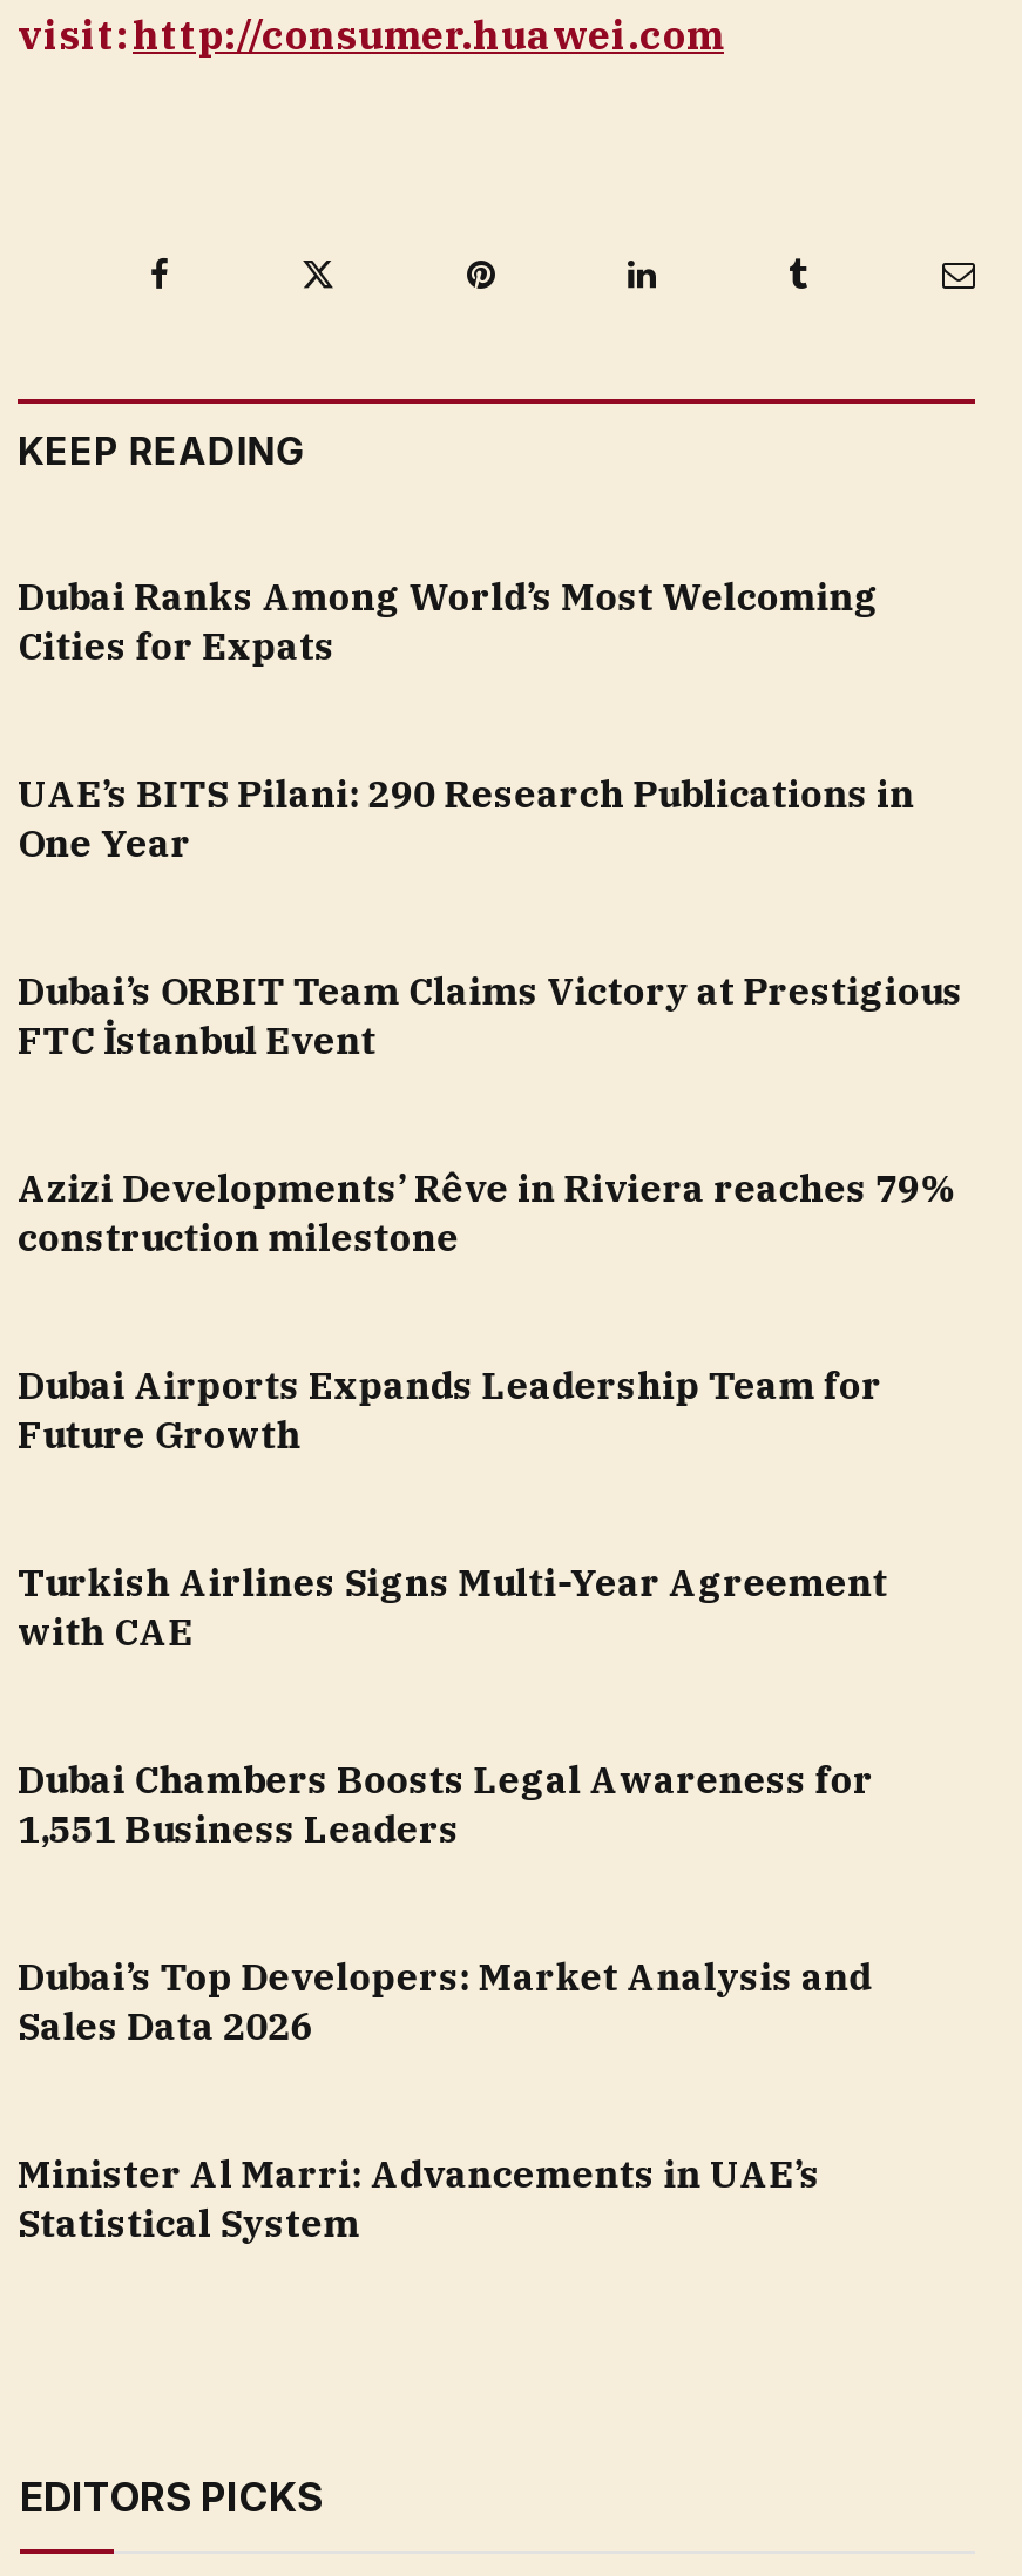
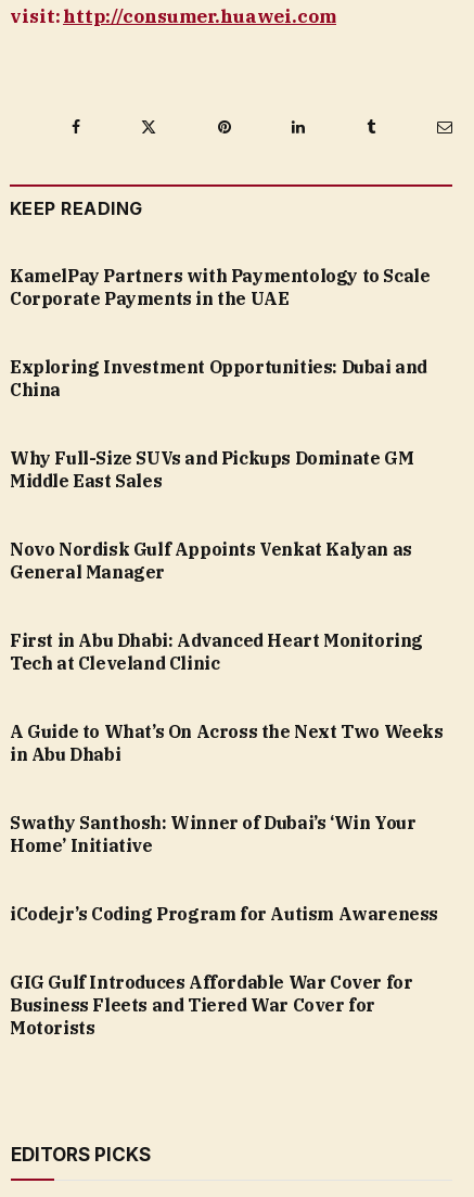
- Dubai Ranks Among World’s Most Welcoming
- Cities for Expats
+ KamelPay Partners with Paymentology to Scale
+ Corporate Payments in the UAE

- UAE’s BITS Pilani: 290 Research Publications in
- One Year
+ Exploring Investment Opportunities: Dubai and
+ China

- Dubai’s ORBIT Team Claims Victory at Prestigious
- FTC İstanbul Event
+ Why Full-Size SUVs and Pickups Dominate GM
+ Middle East Sales

- Azizi Developments’ Rêve in Riviera reaches 79%
- construction milestone
+ Novo Nordisk Gulf Appoints Venkat Kalyan as
+ General Manager

- Dubai Airports Expands Leadership Team for
- Future Growth
+ First in Abu Dhabi: Advanced Heart Monitoring
+ Tech at Cleveland Clinic

- Turkish Airlines Signs Multi-Year Agreement
- with CAE
+ A Guide to What’s On Across the Next Two Weeks
+ in Abu Dhabi

- Dubai Chambers Boosts Legal Awareness for
- 1,551 Business Leaders
+ Swathy Santhosh: Winner of Dubai’s ‘Win Your
+ Home’ Initiative

- Dubai’s Top Developers: Market Analysis and
- Sales Data 2026
+ iCodejr’s Coding Program for Autism Awareness

- Minister Al Marri: Advancements in UAE’s
- Statistical System
+ GIG Gulf Introduces Affordable War Cover for
+ Business Fleets and Tiered War Cover for
+ Motorists
